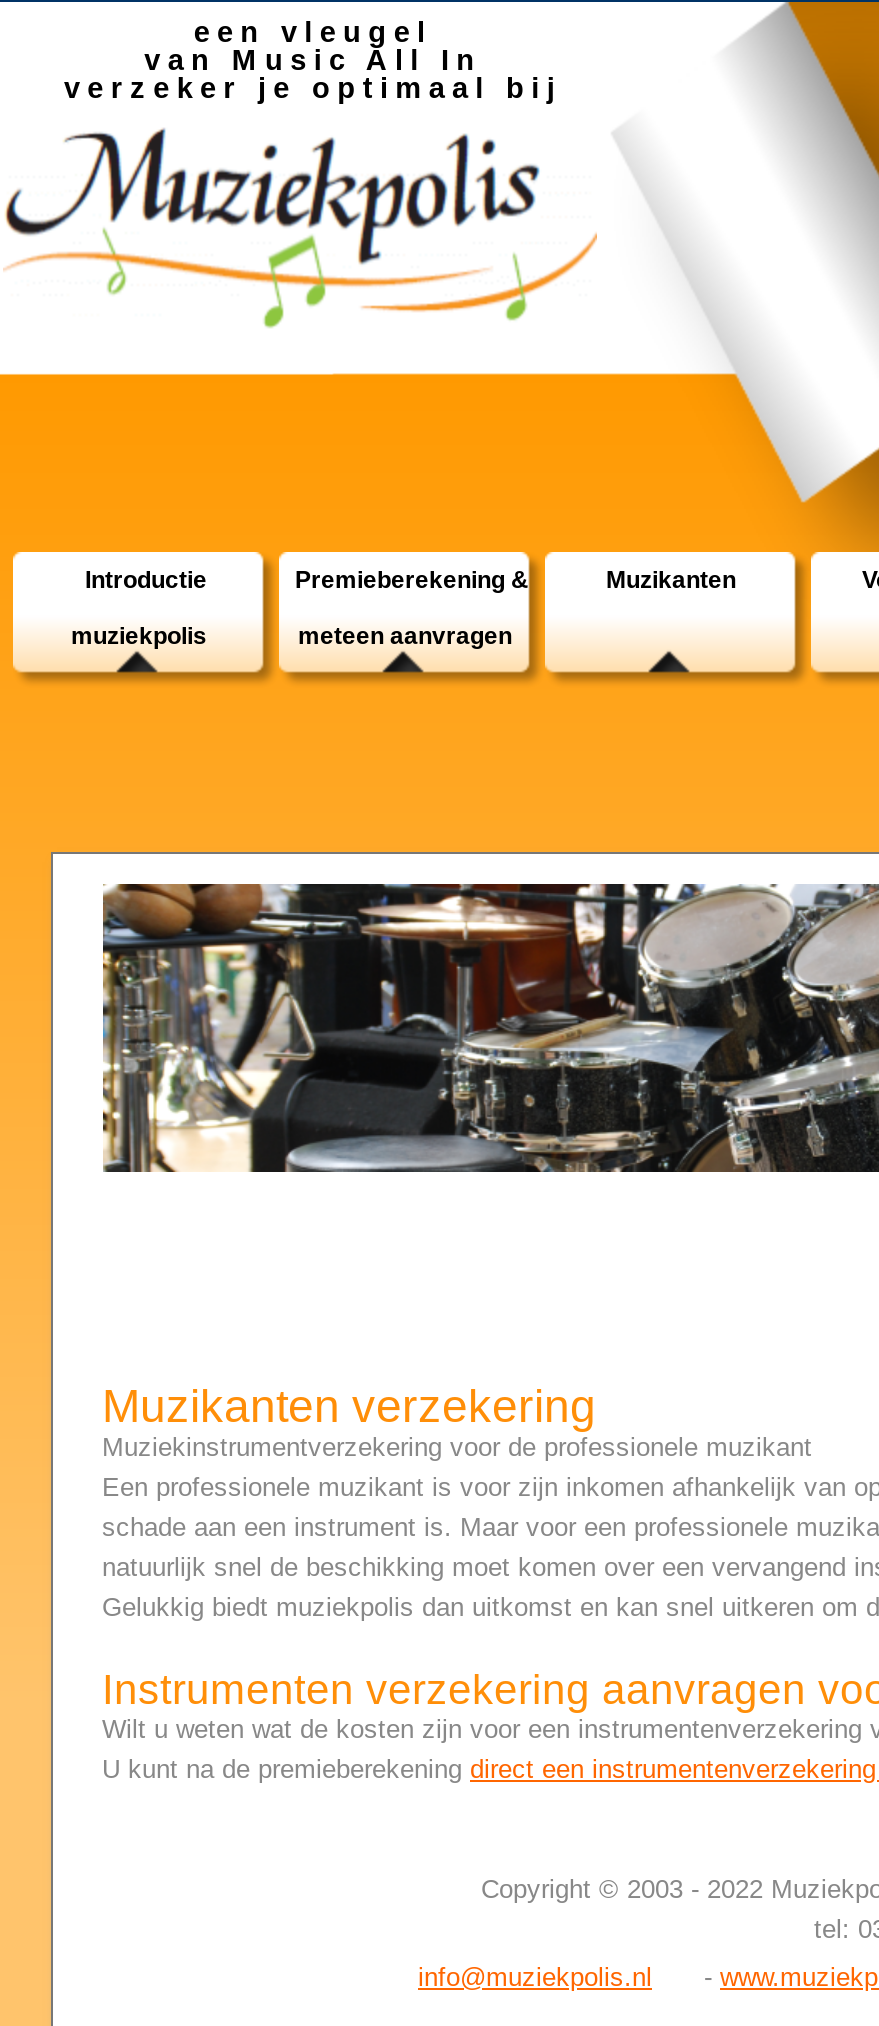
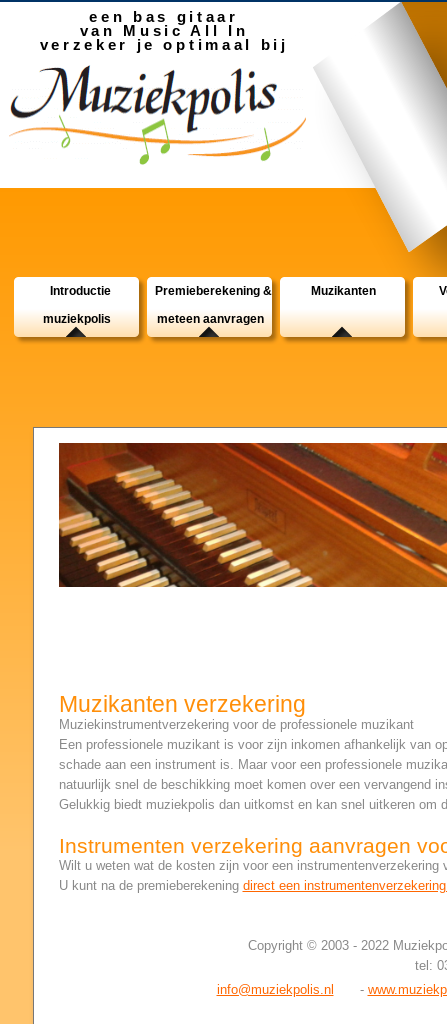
- een vleugel
+ een bas gitaar

- [image]
+ [image]
